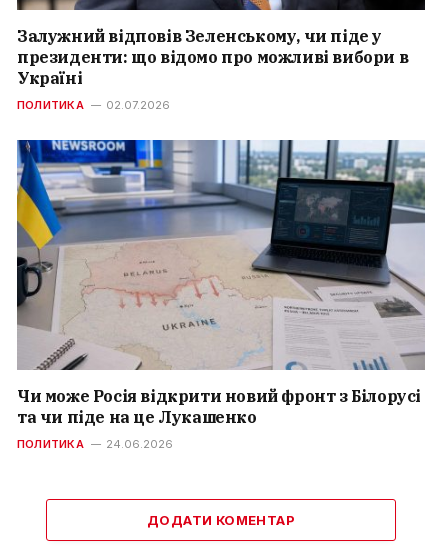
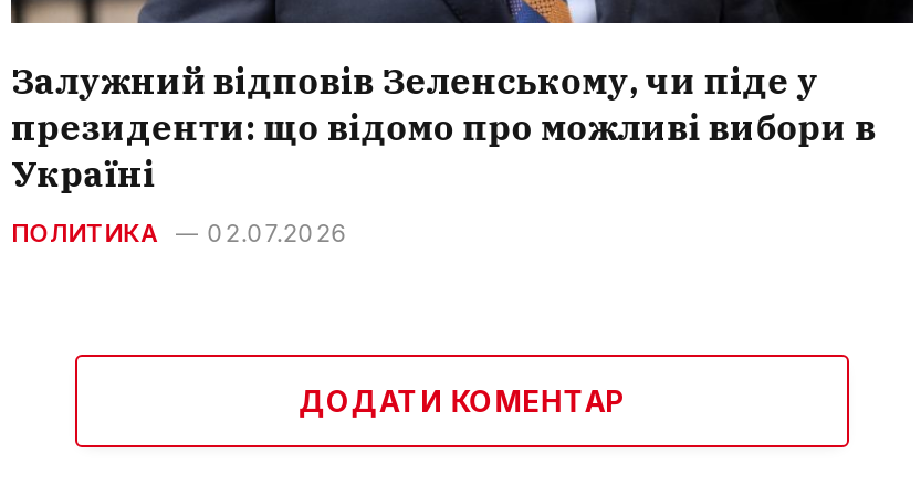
- [image]
- Чи може Росія відкрити новий фронт з Білорусі
- та чи піде на це Лукашенко
- ПОЛИТИКА
- 24.06.2026
